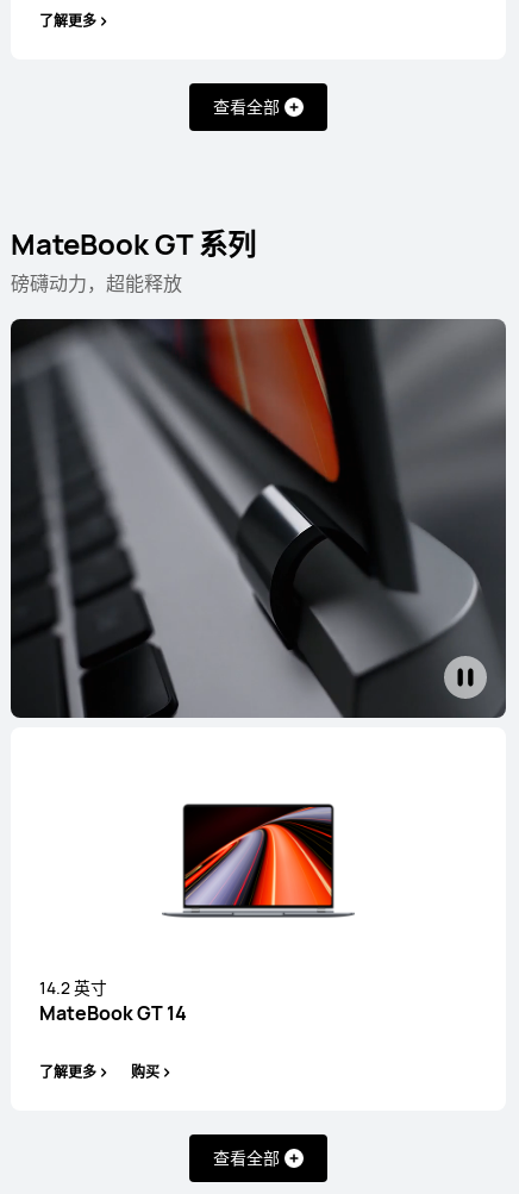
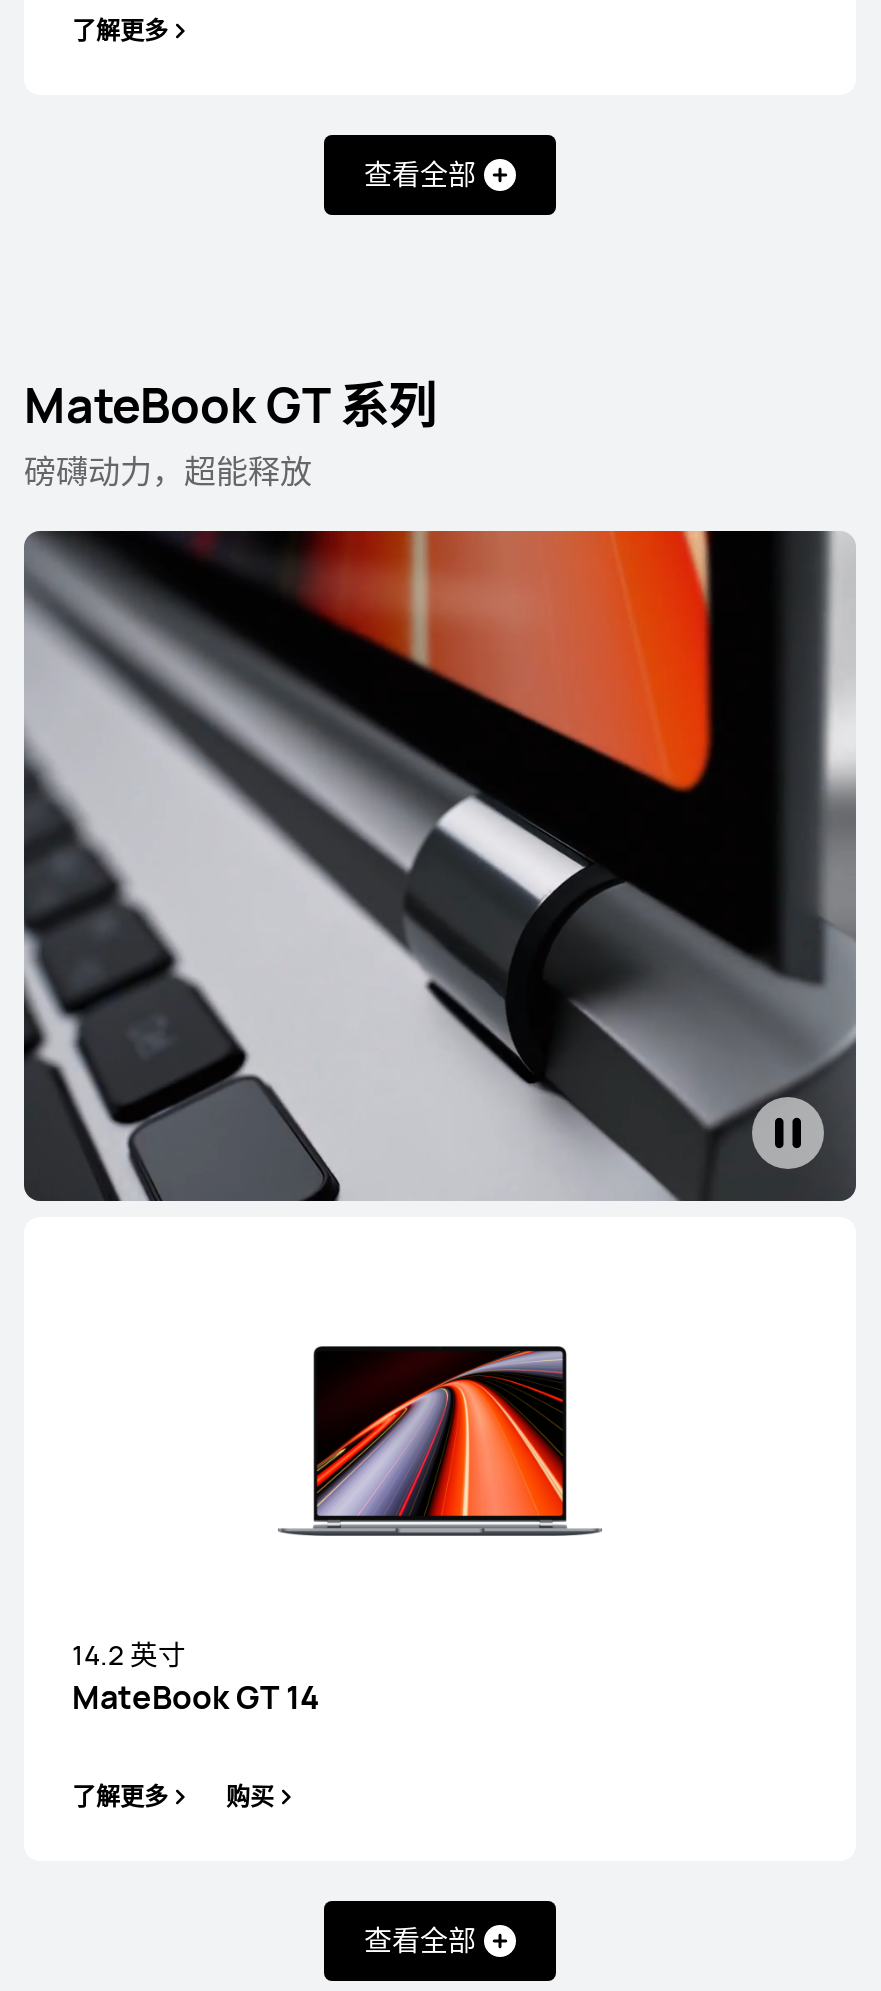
- [image]
+ [image]
